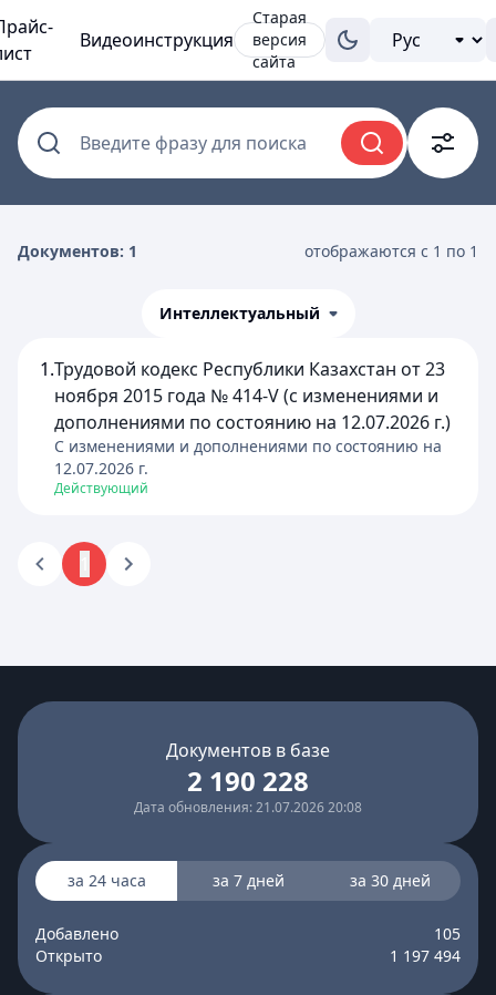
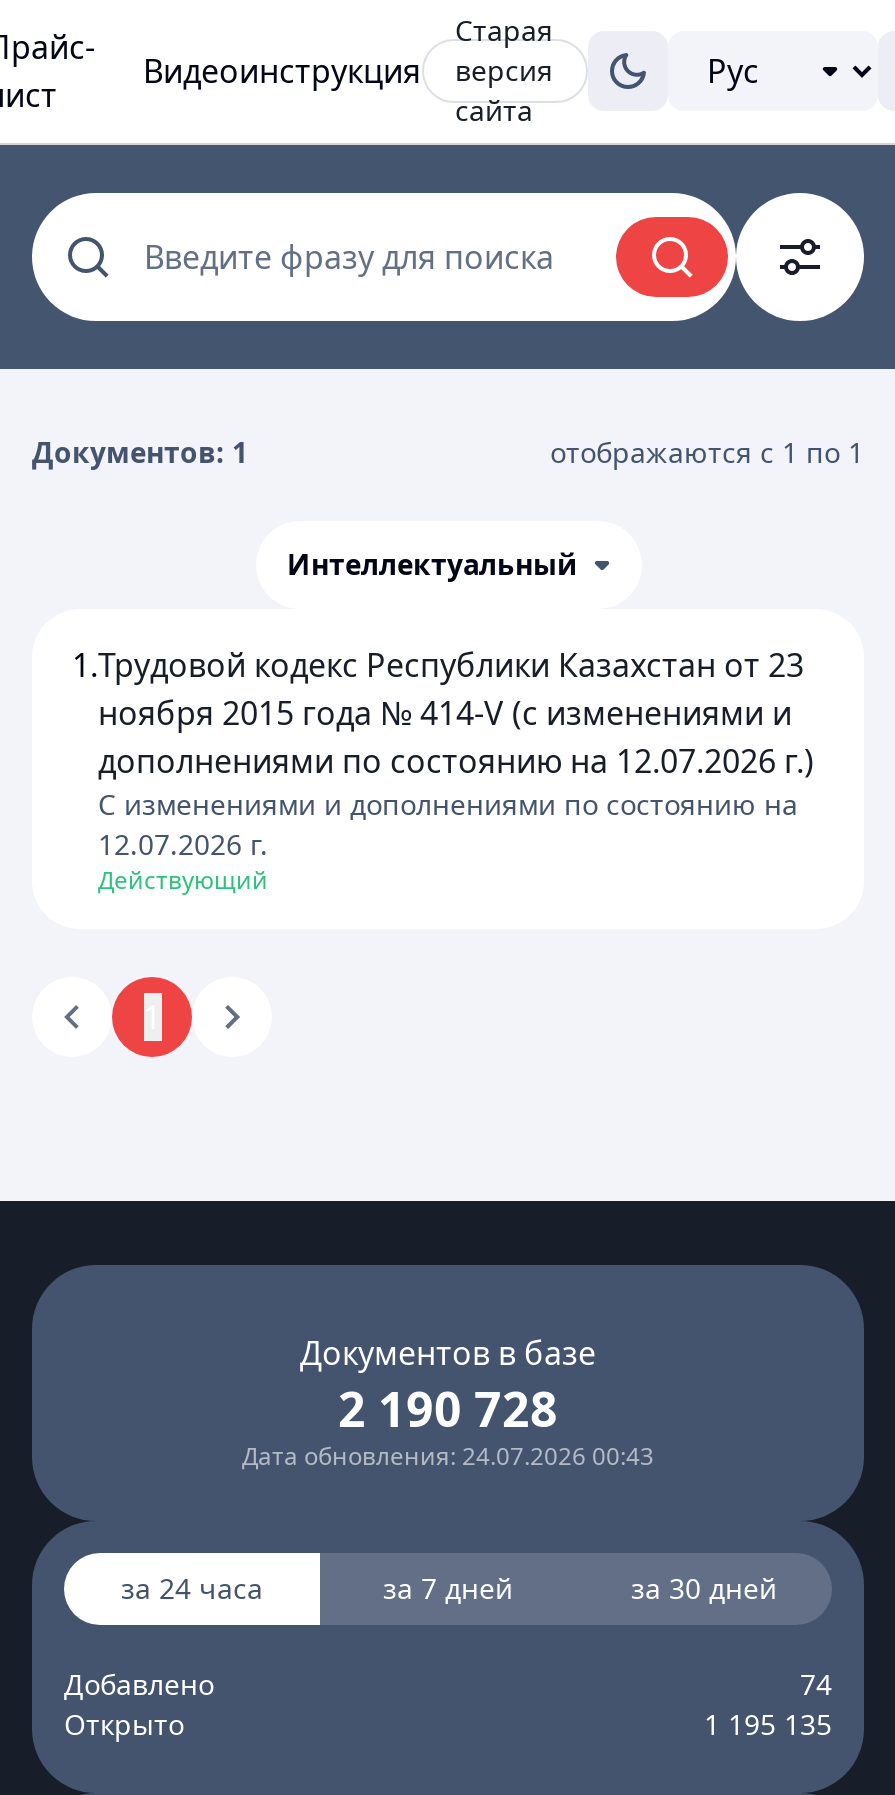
- 2 190 228
+ 2 190 728

- Дата обновления: 21.07.2026 20:08
+ Дата обновления: 24.07.2026 00:43

- 105
+ 74

- 1 197 494
+ 1 195 135
